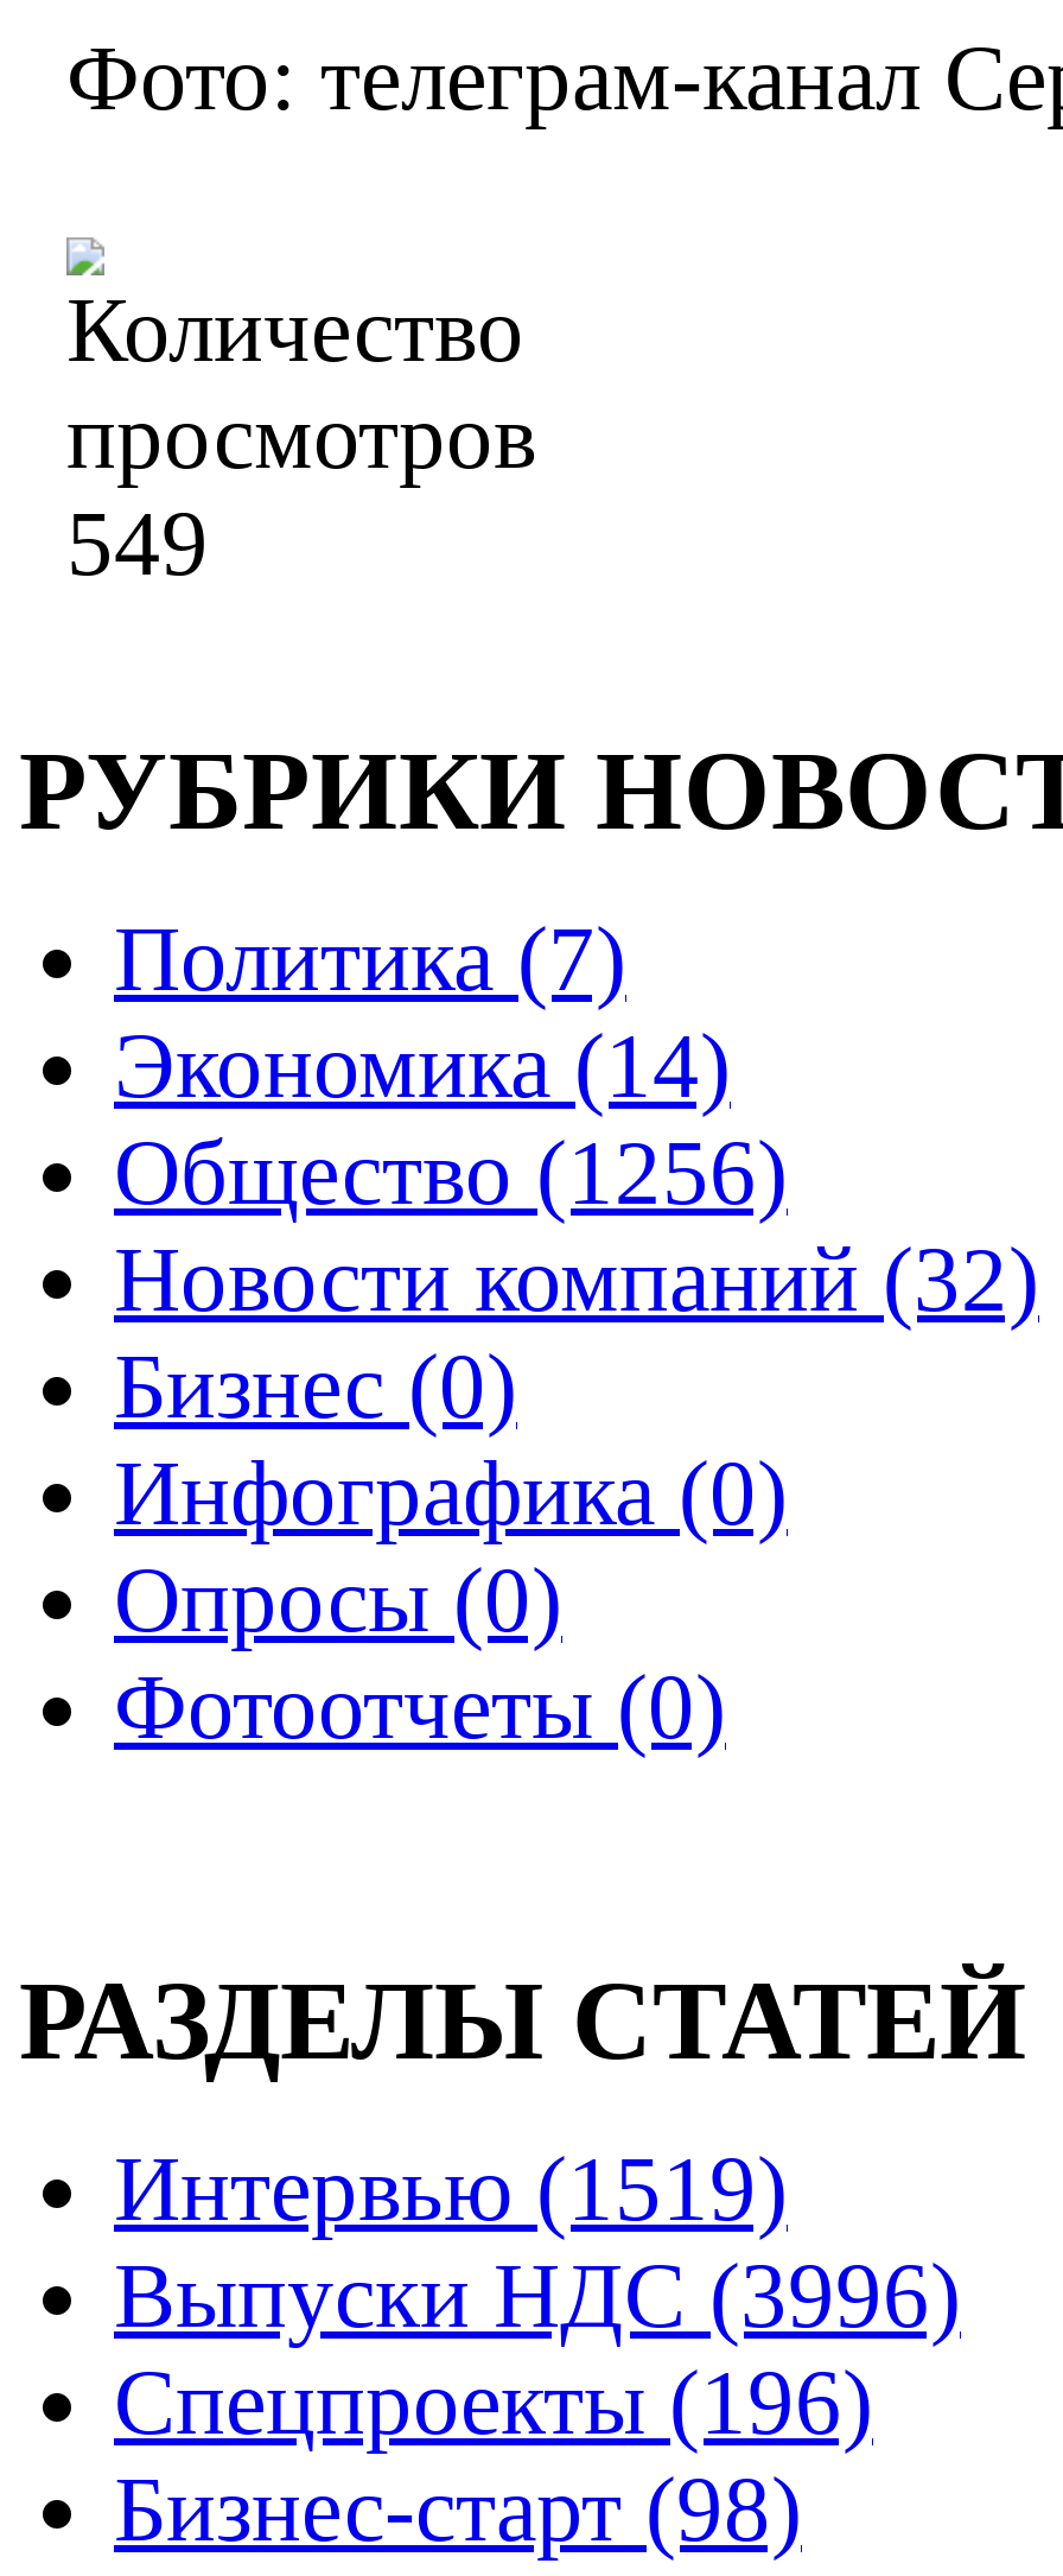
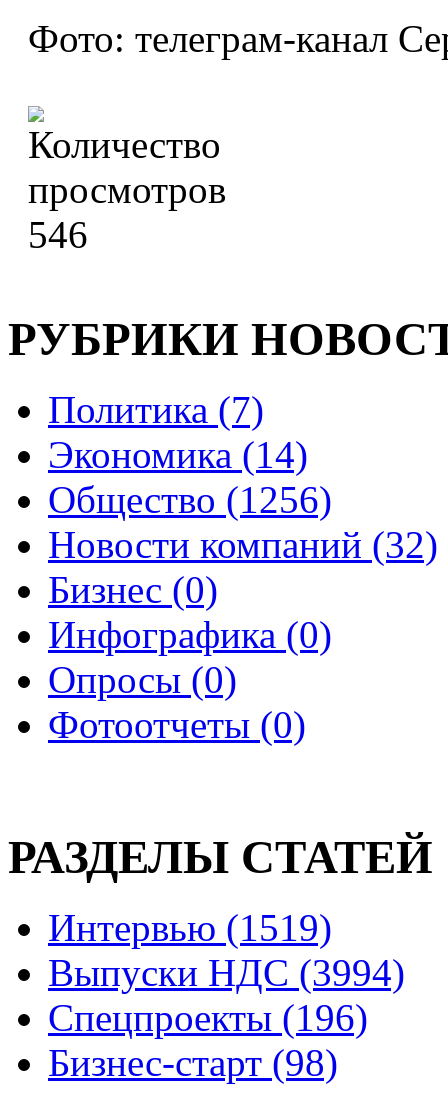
- 549
+ 546

- Выпуски НДС (3996)
+ Выпуски НДС (3994)
